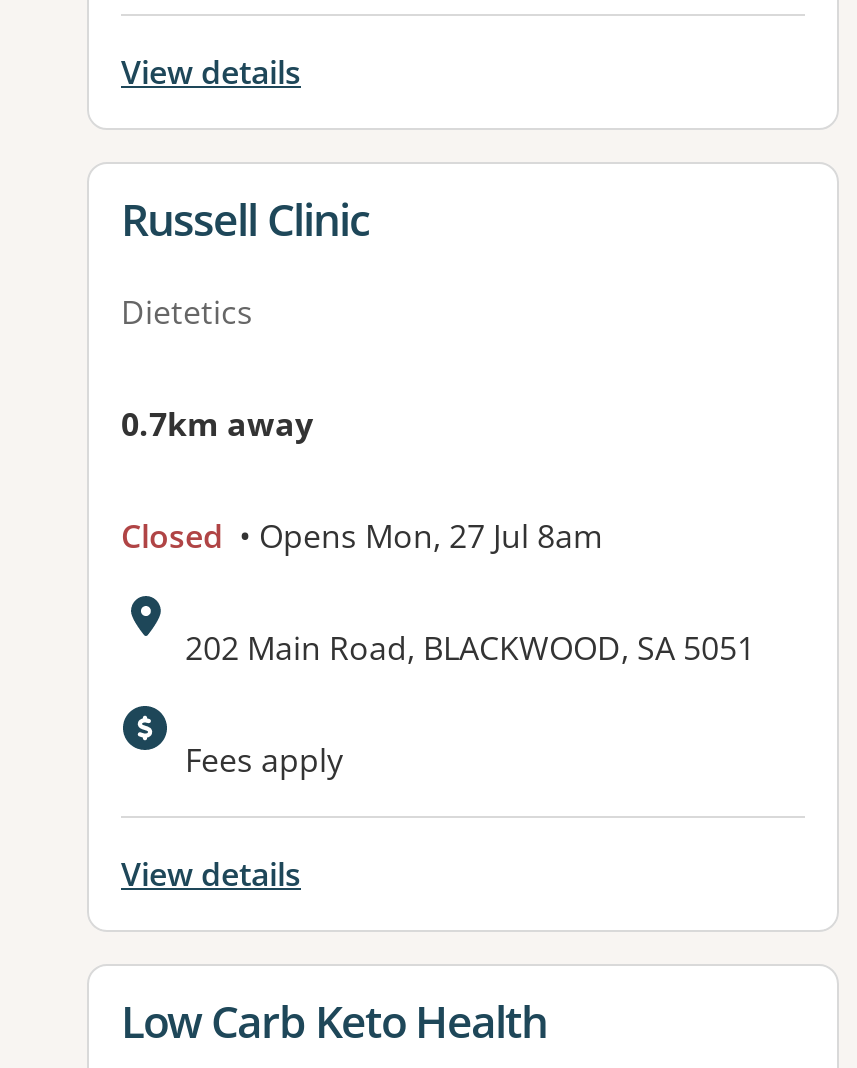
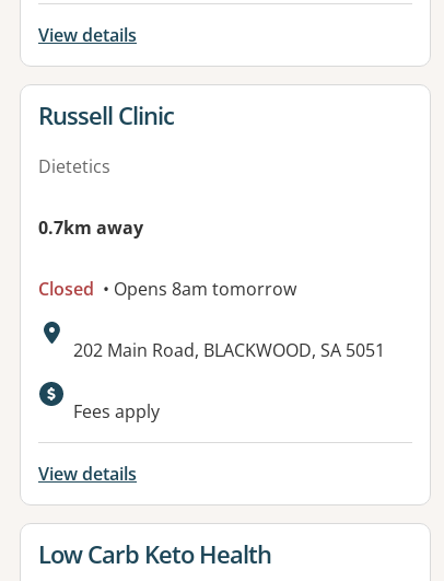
- Closed • Opens Mon, 27 Jul 8am
+ Closed • Opens 8am tomorrow
